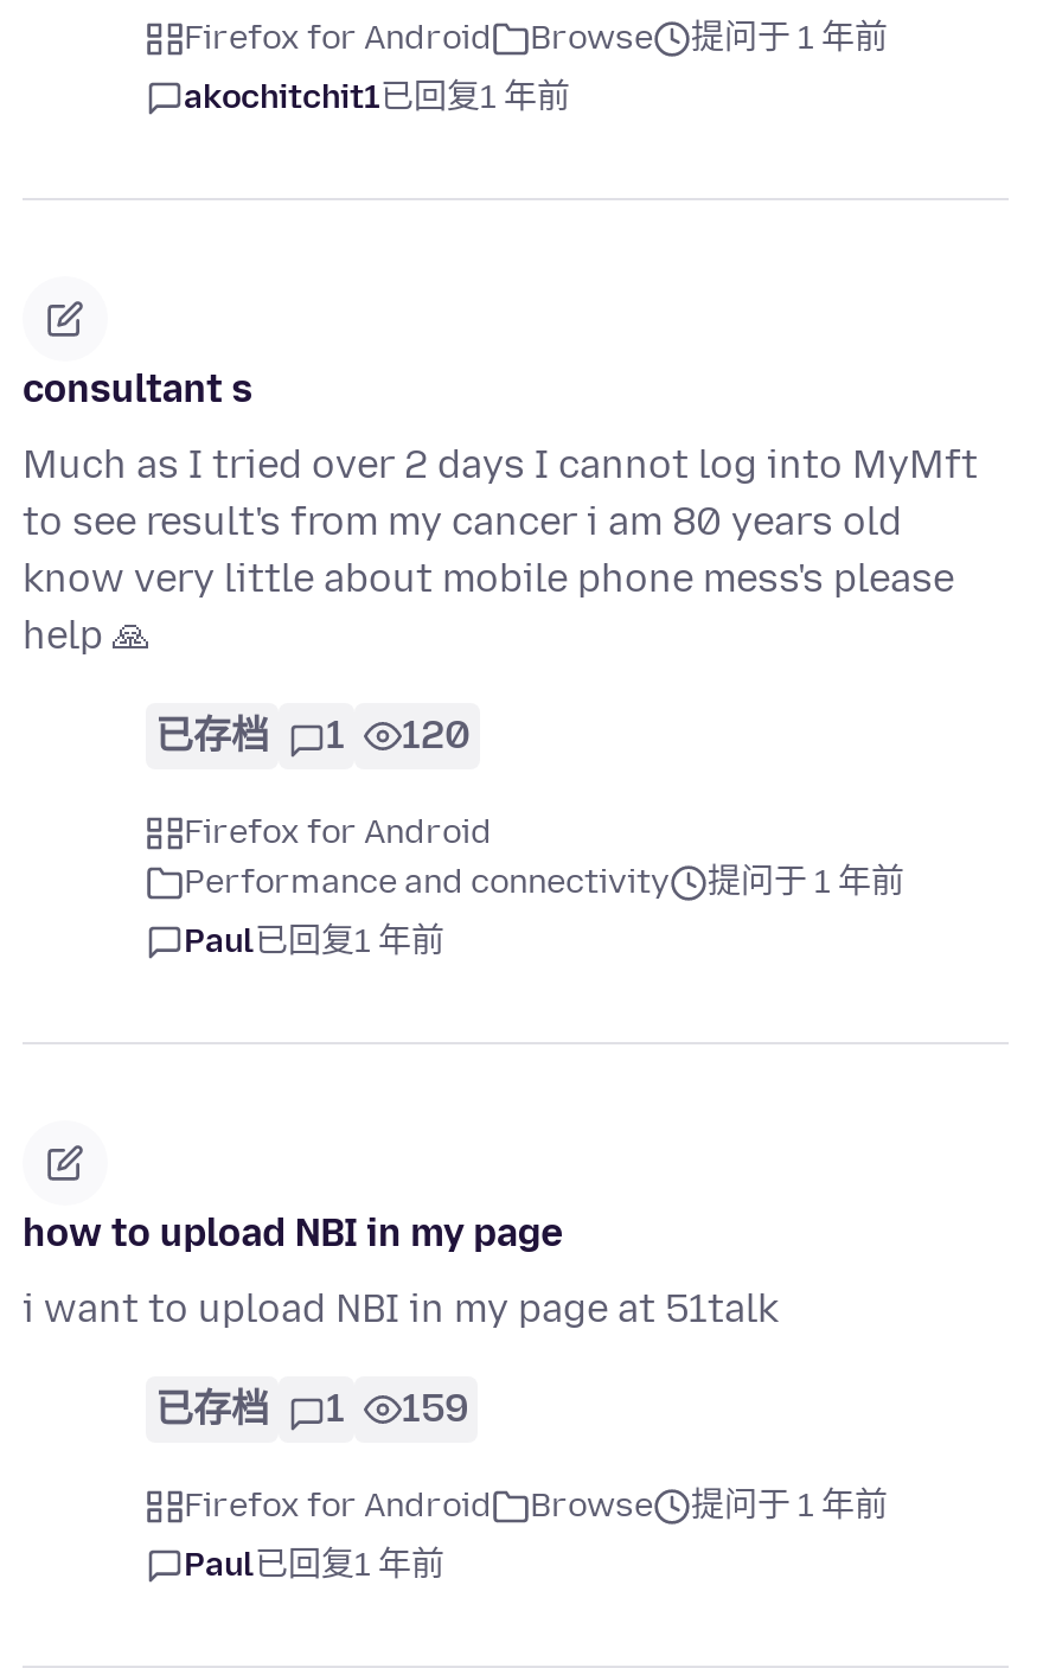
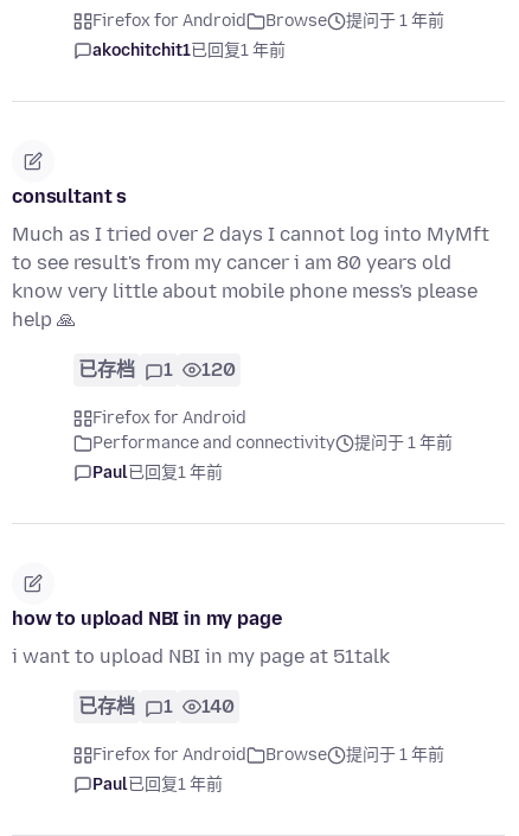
- 已存档 1 159
+ 已存档 1 140
